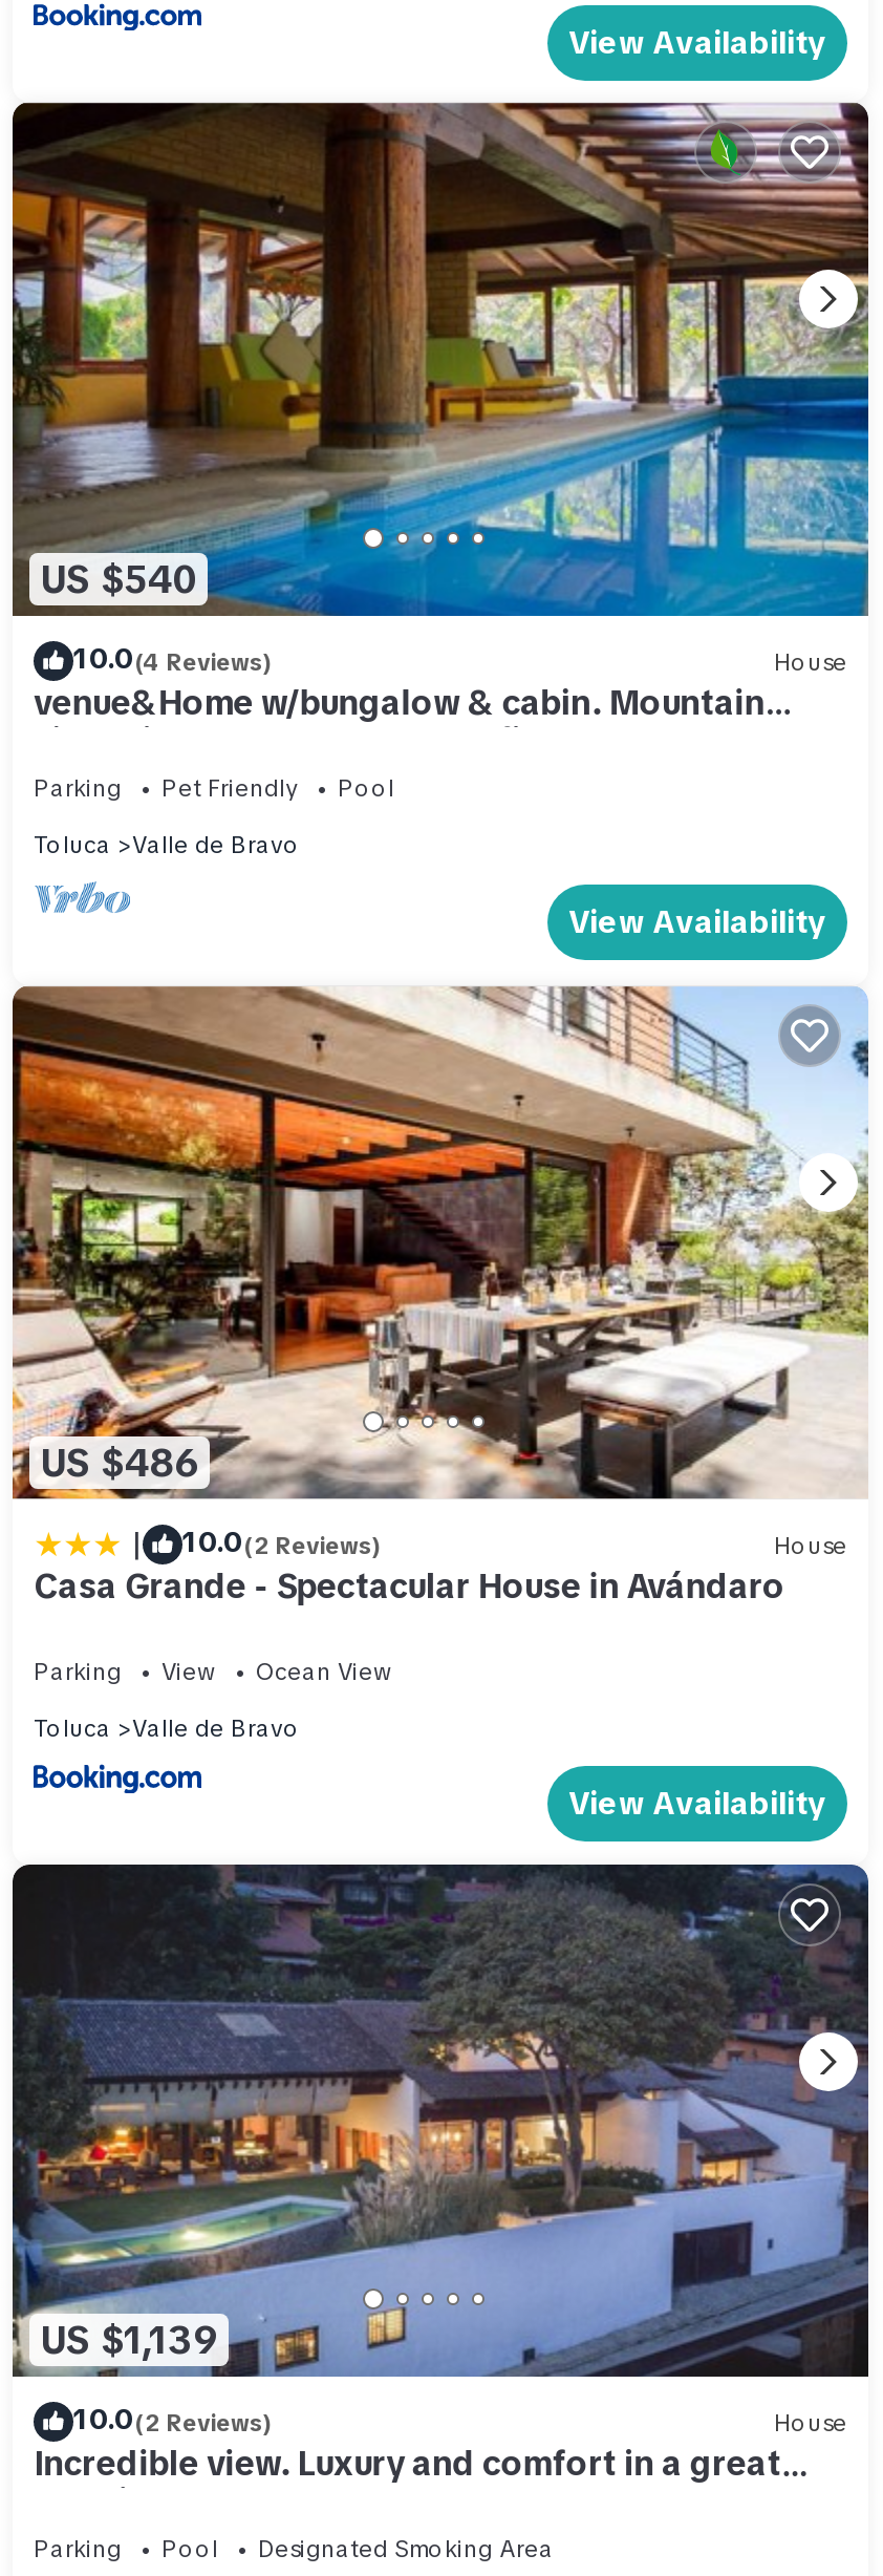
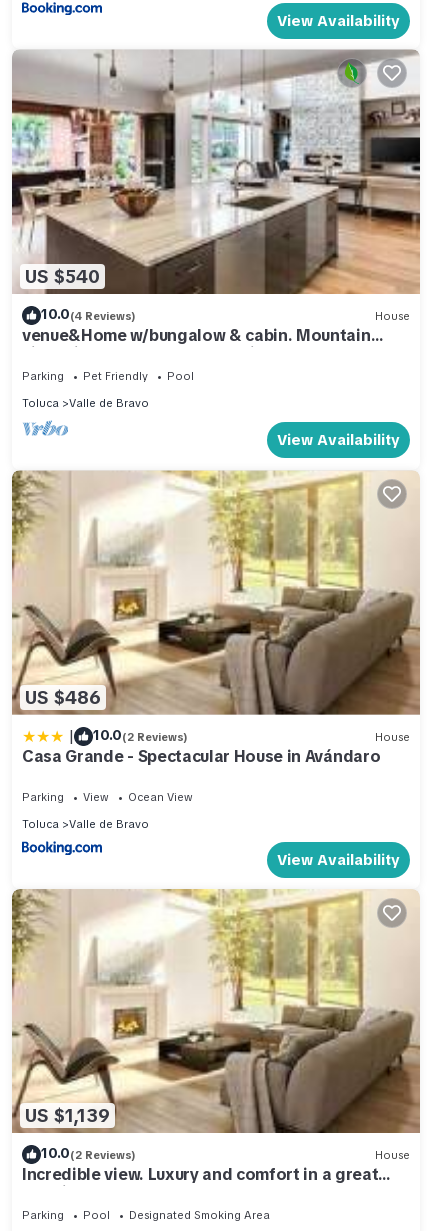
- [image]
+ [image]

- [image]
+ [image]

- [image]
+ [image]
